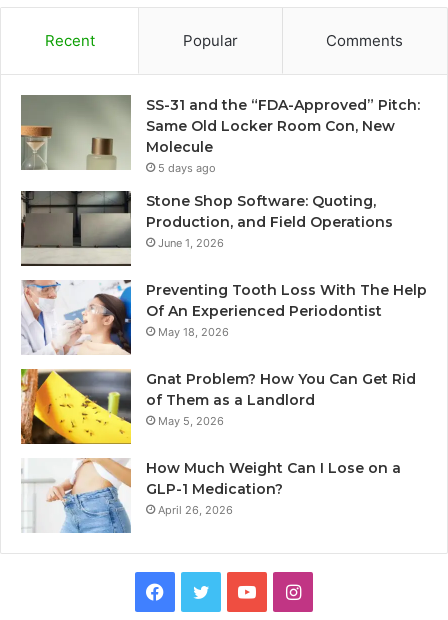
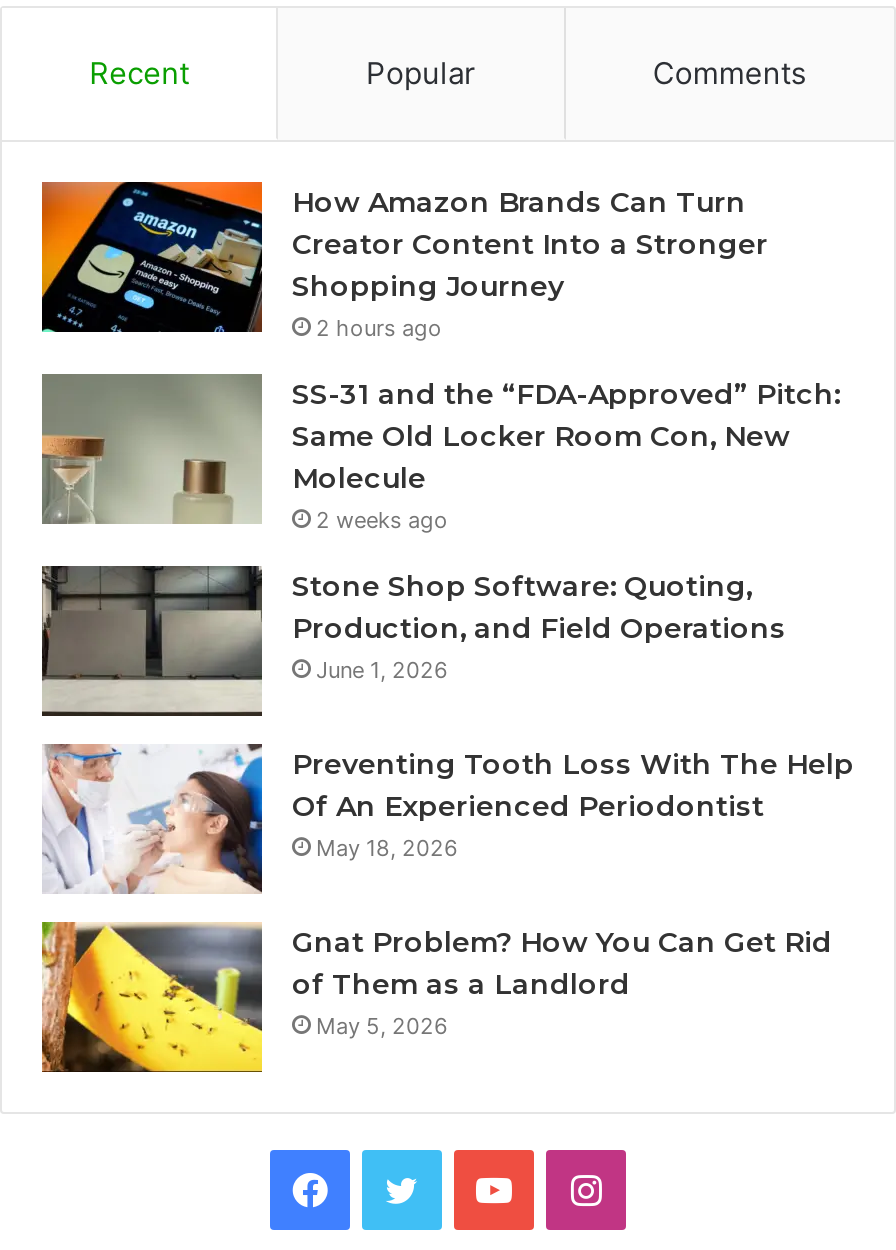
+ [image]
+ How Amazon Brands Can Turn
+ Creator Content Into a Stronger
+ Shopping Journey
+ 2 hours ago

moved down: [image] | SS-31 and the “FDA-Approved” Pitch: | Same Old Locker Room Con, New | Molecule

- 5 days ago
+ 2 weeks ago

moved down: [image] | Stone Shop Software: Quoting, | Production, and Field Operations | ... | of Them as a Landlord | May 5, 2026

- [image]
- How Much Weight Can I Lose on a
- GLP-1 Medication?
- April 26, 2026
